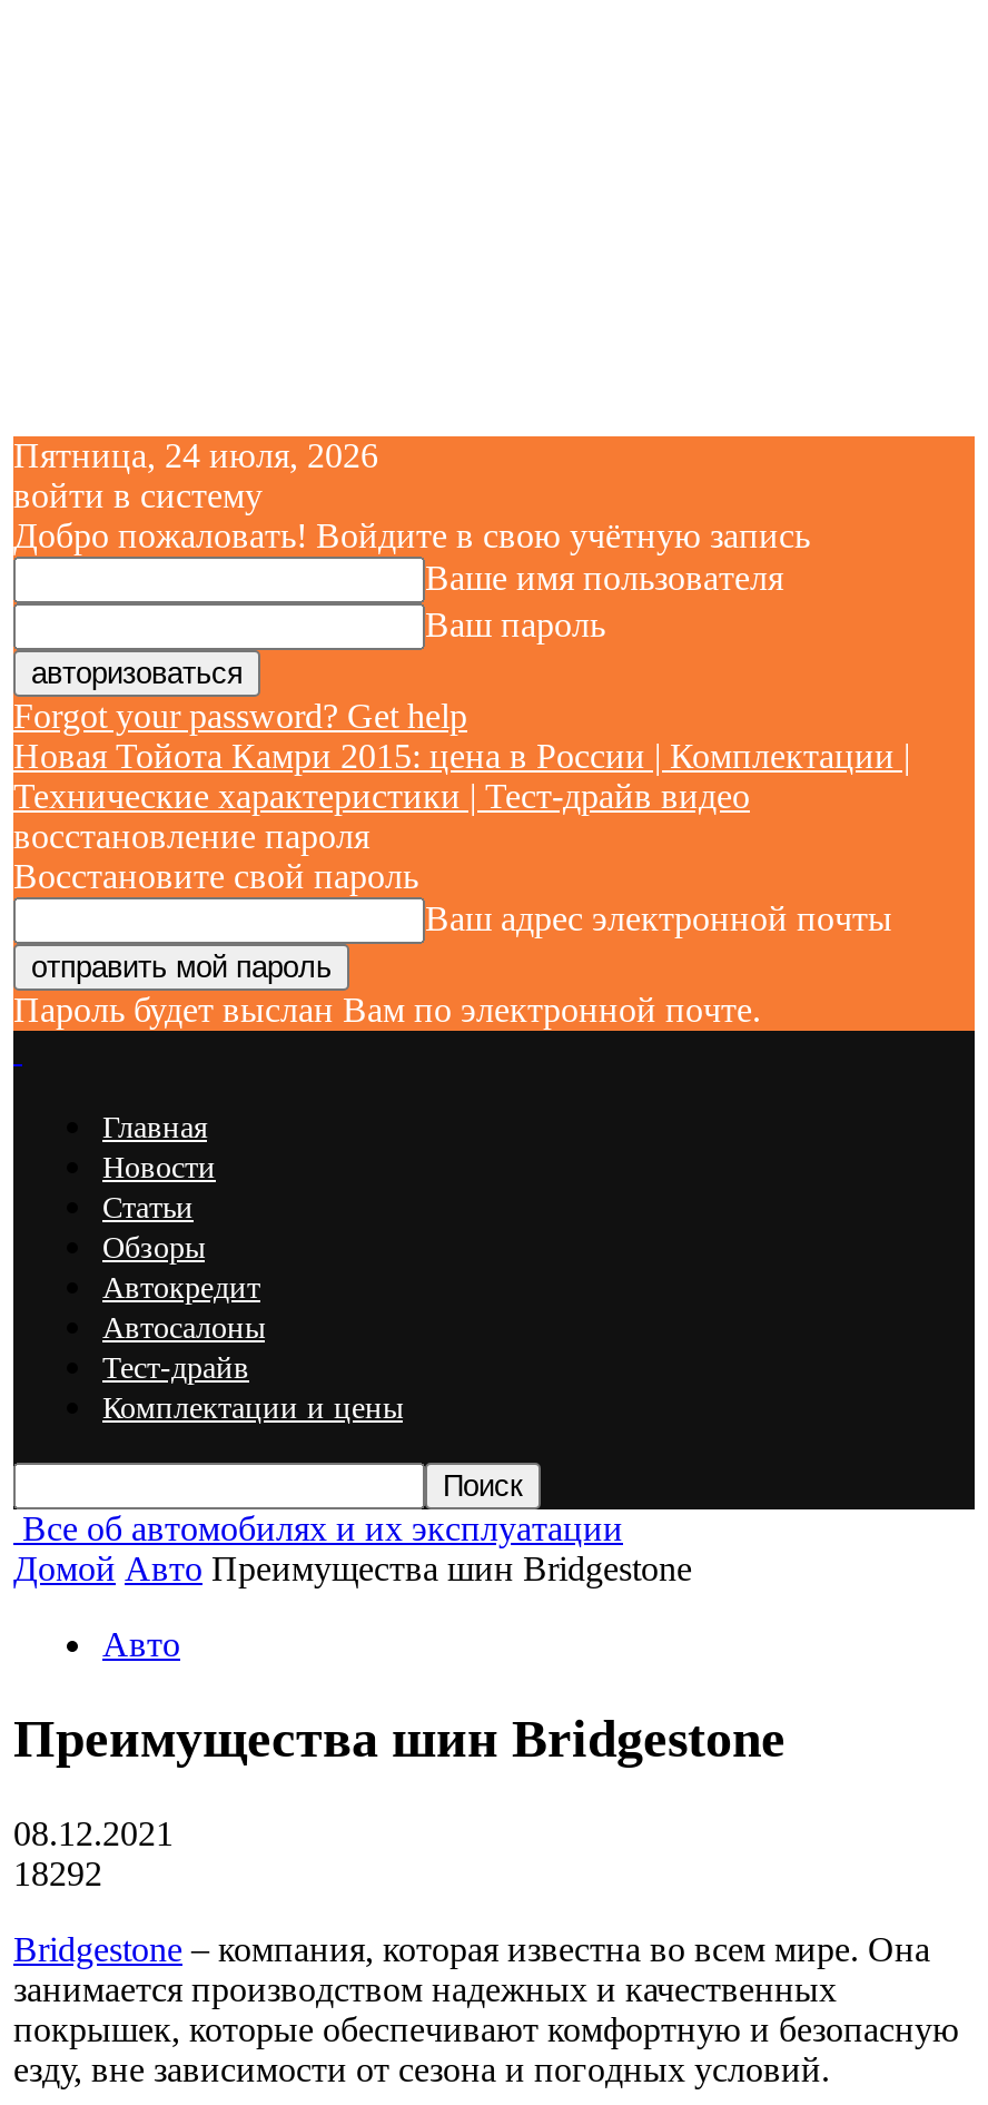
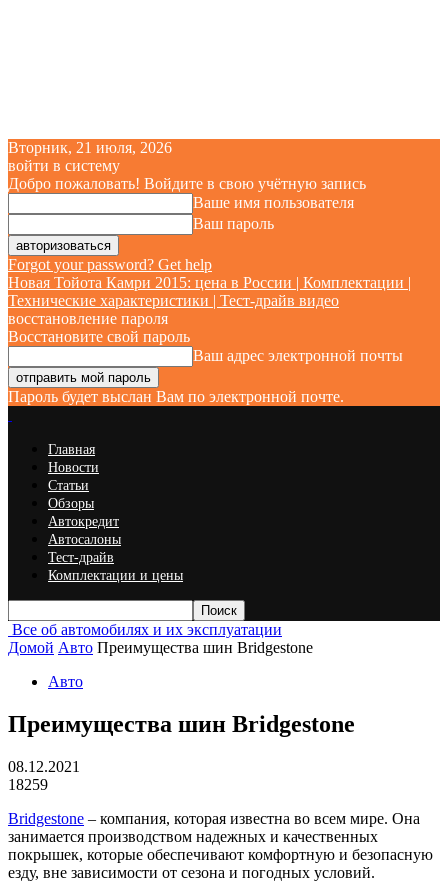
- Пятница, 24 июля, 2026
+ Вторник, 21 июля, 2026

- 18292
+ 18259
